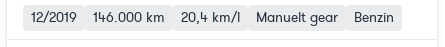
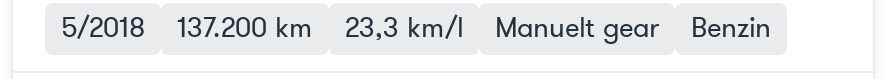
- 12/2019
- 146.000 km
- 20,4 km/l
+ 5/2018
+ 137.200 km
+ 23,3 km/l
